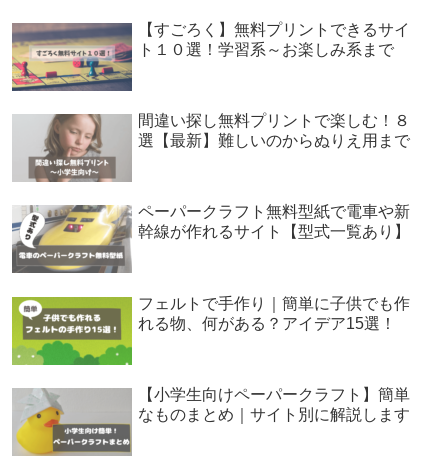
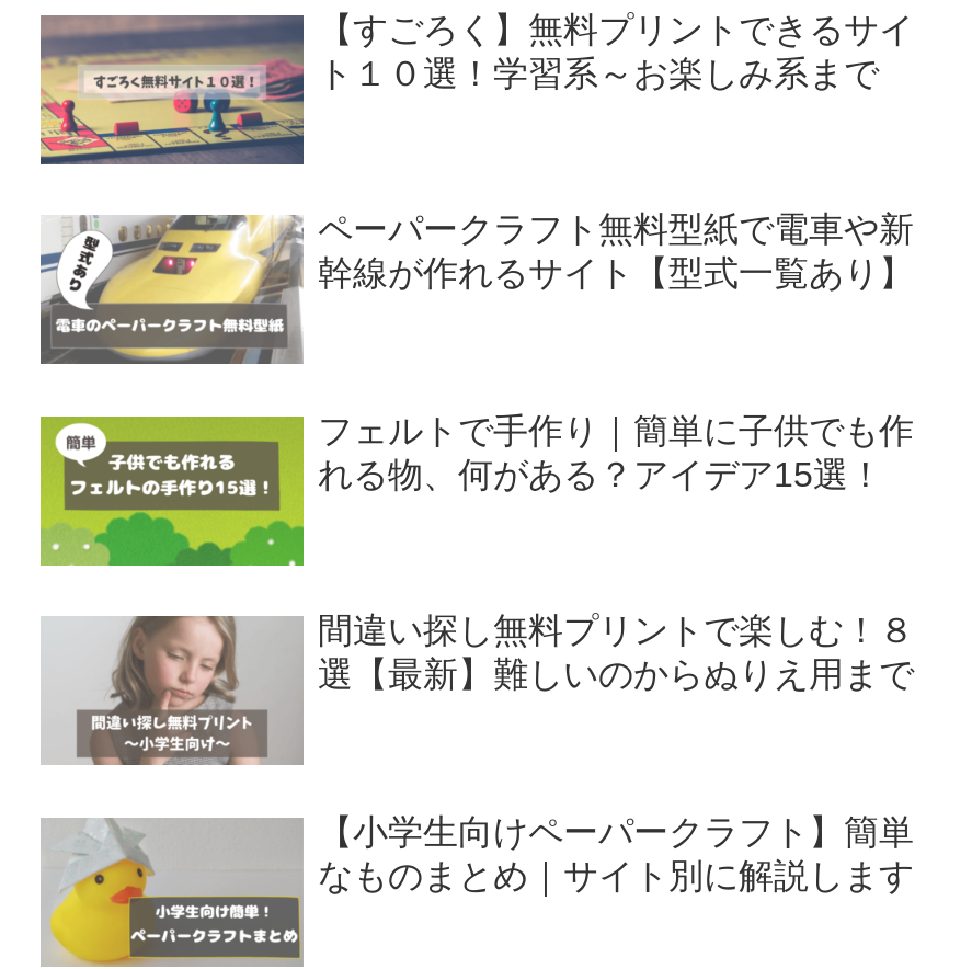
moved down: [image] | 間違い探し無料プリントで楽しむ！８ | 選【最新】難しいのからぬりえ用まで

moved up: [image] | ペーパークラフト無料型紙で電車や新 | 幹線が作れるサイト【型式一覧あり】 | フェルトで手作り｜簡単に子供でも作 | れる物、何がある？アイデア15選！
